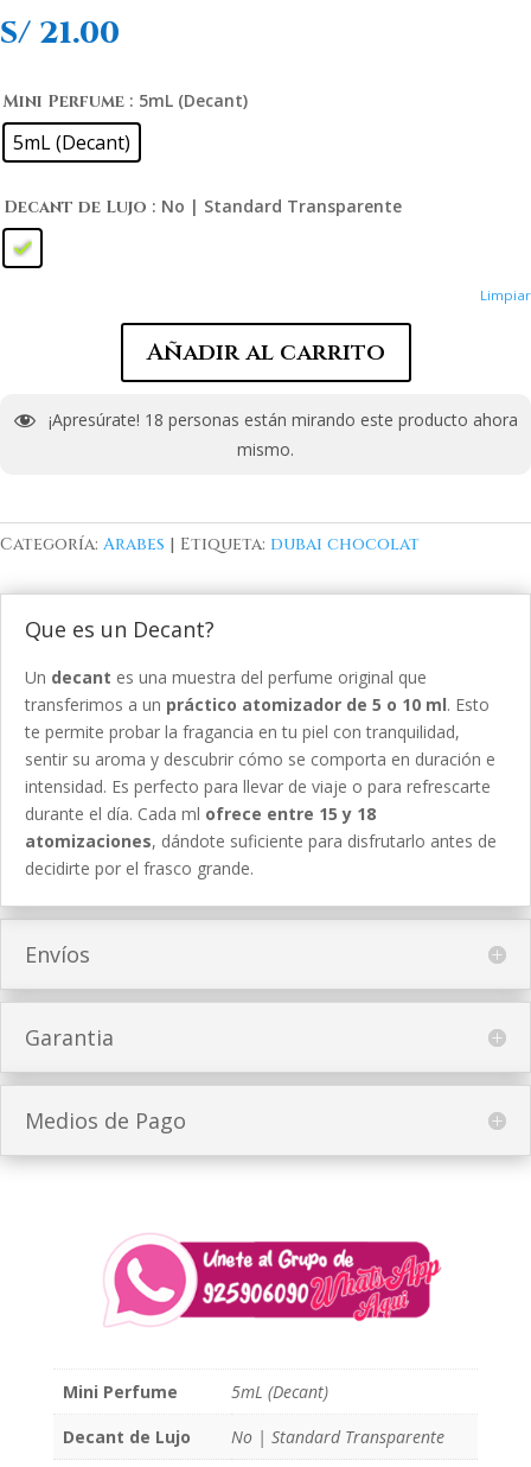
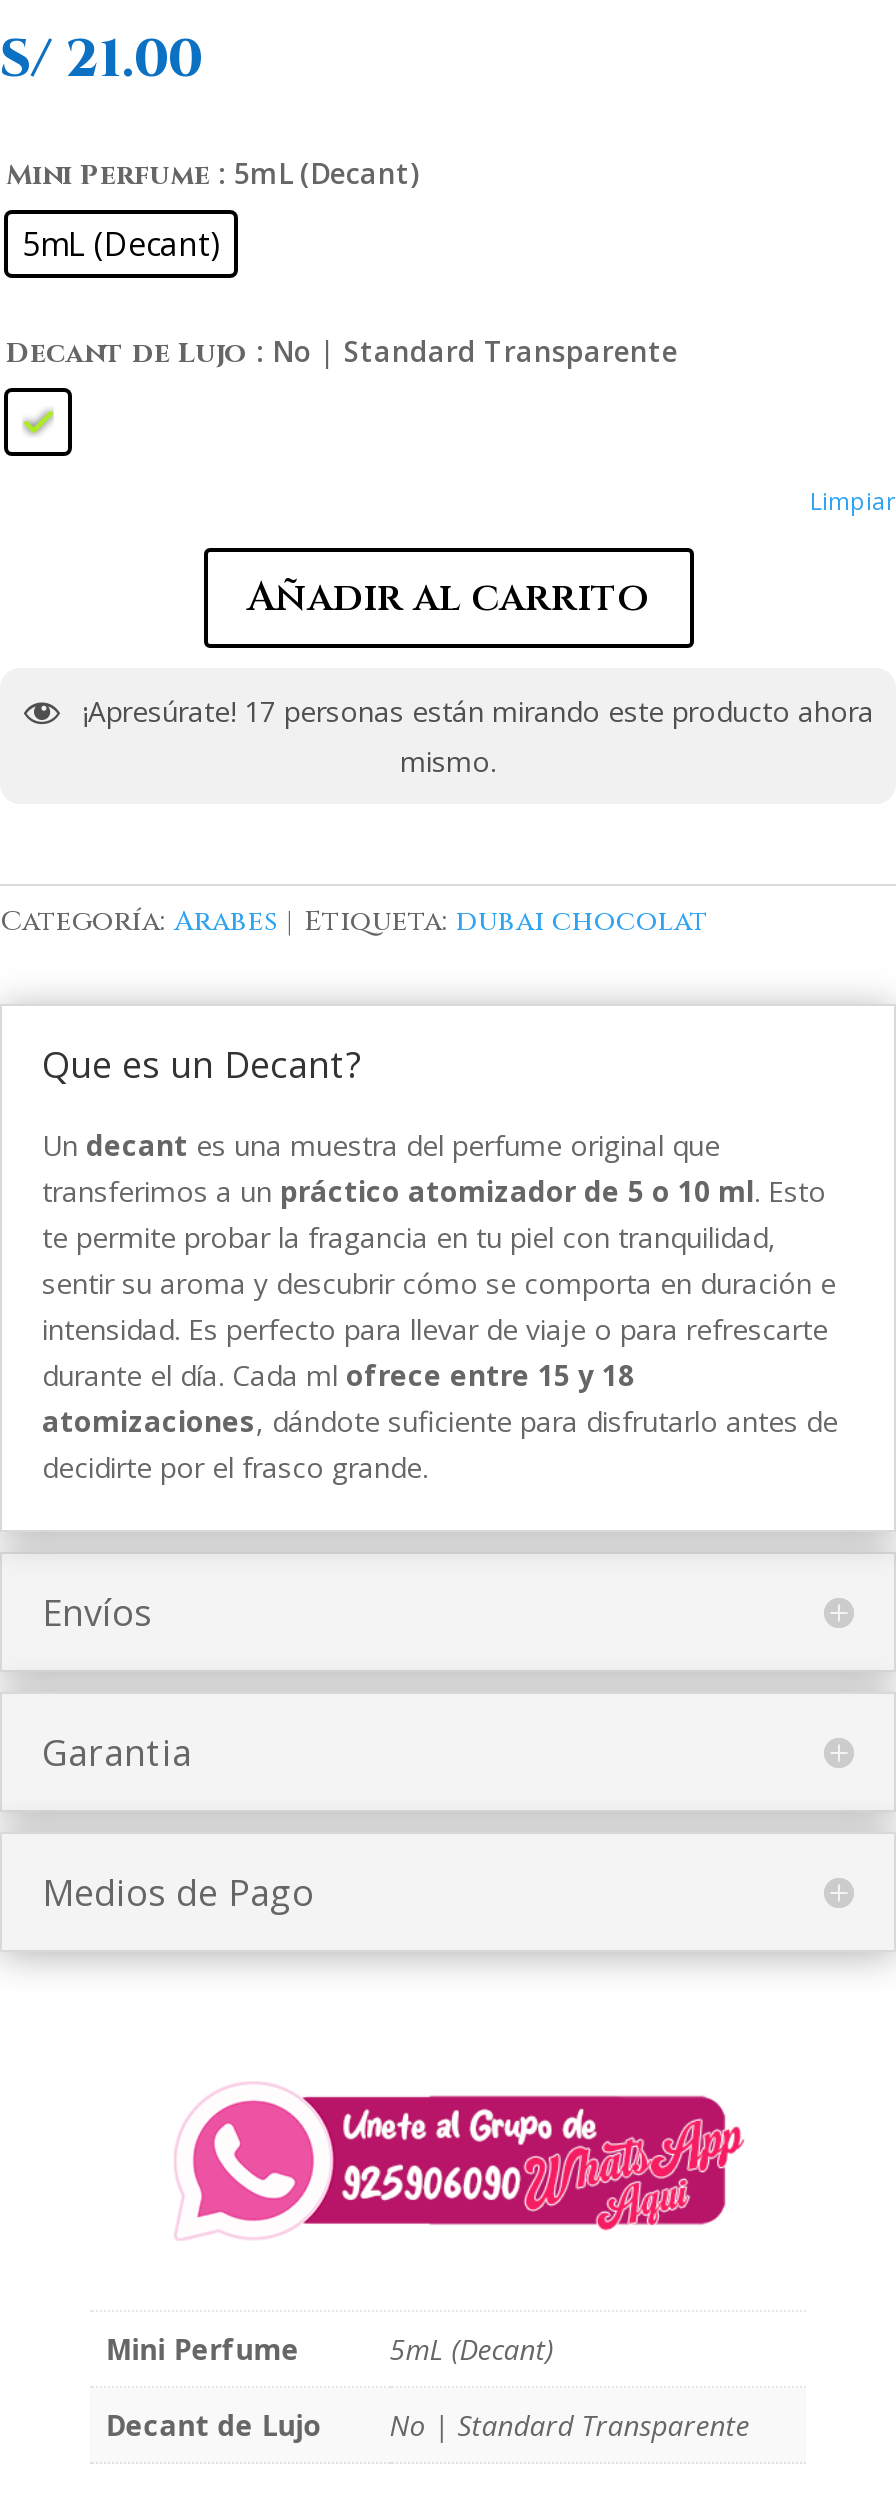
- ¡Apresúrate! 18 personas están mirando este producto ahora
+ ¡Apresúrate! 17 personas están mirando este producto ahora
